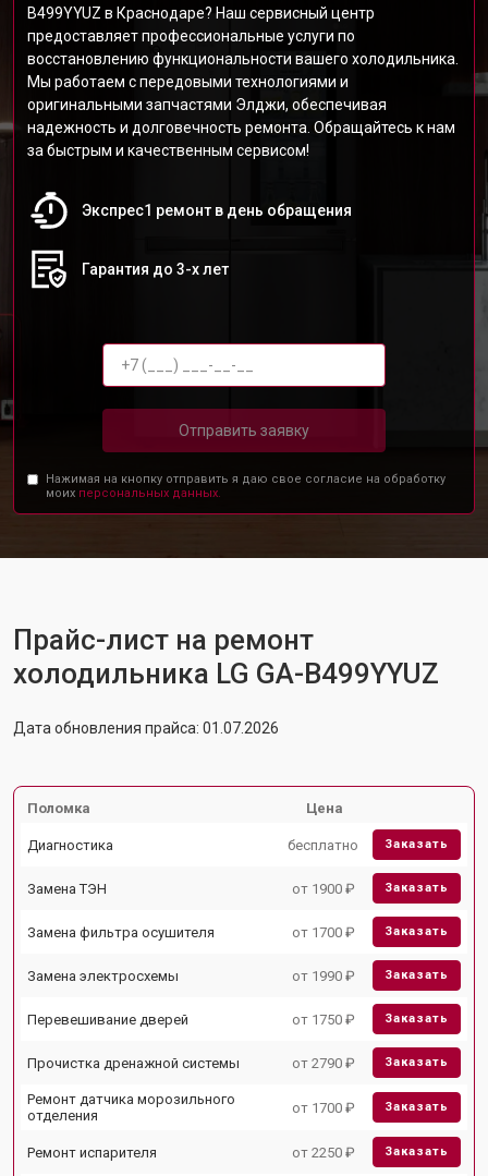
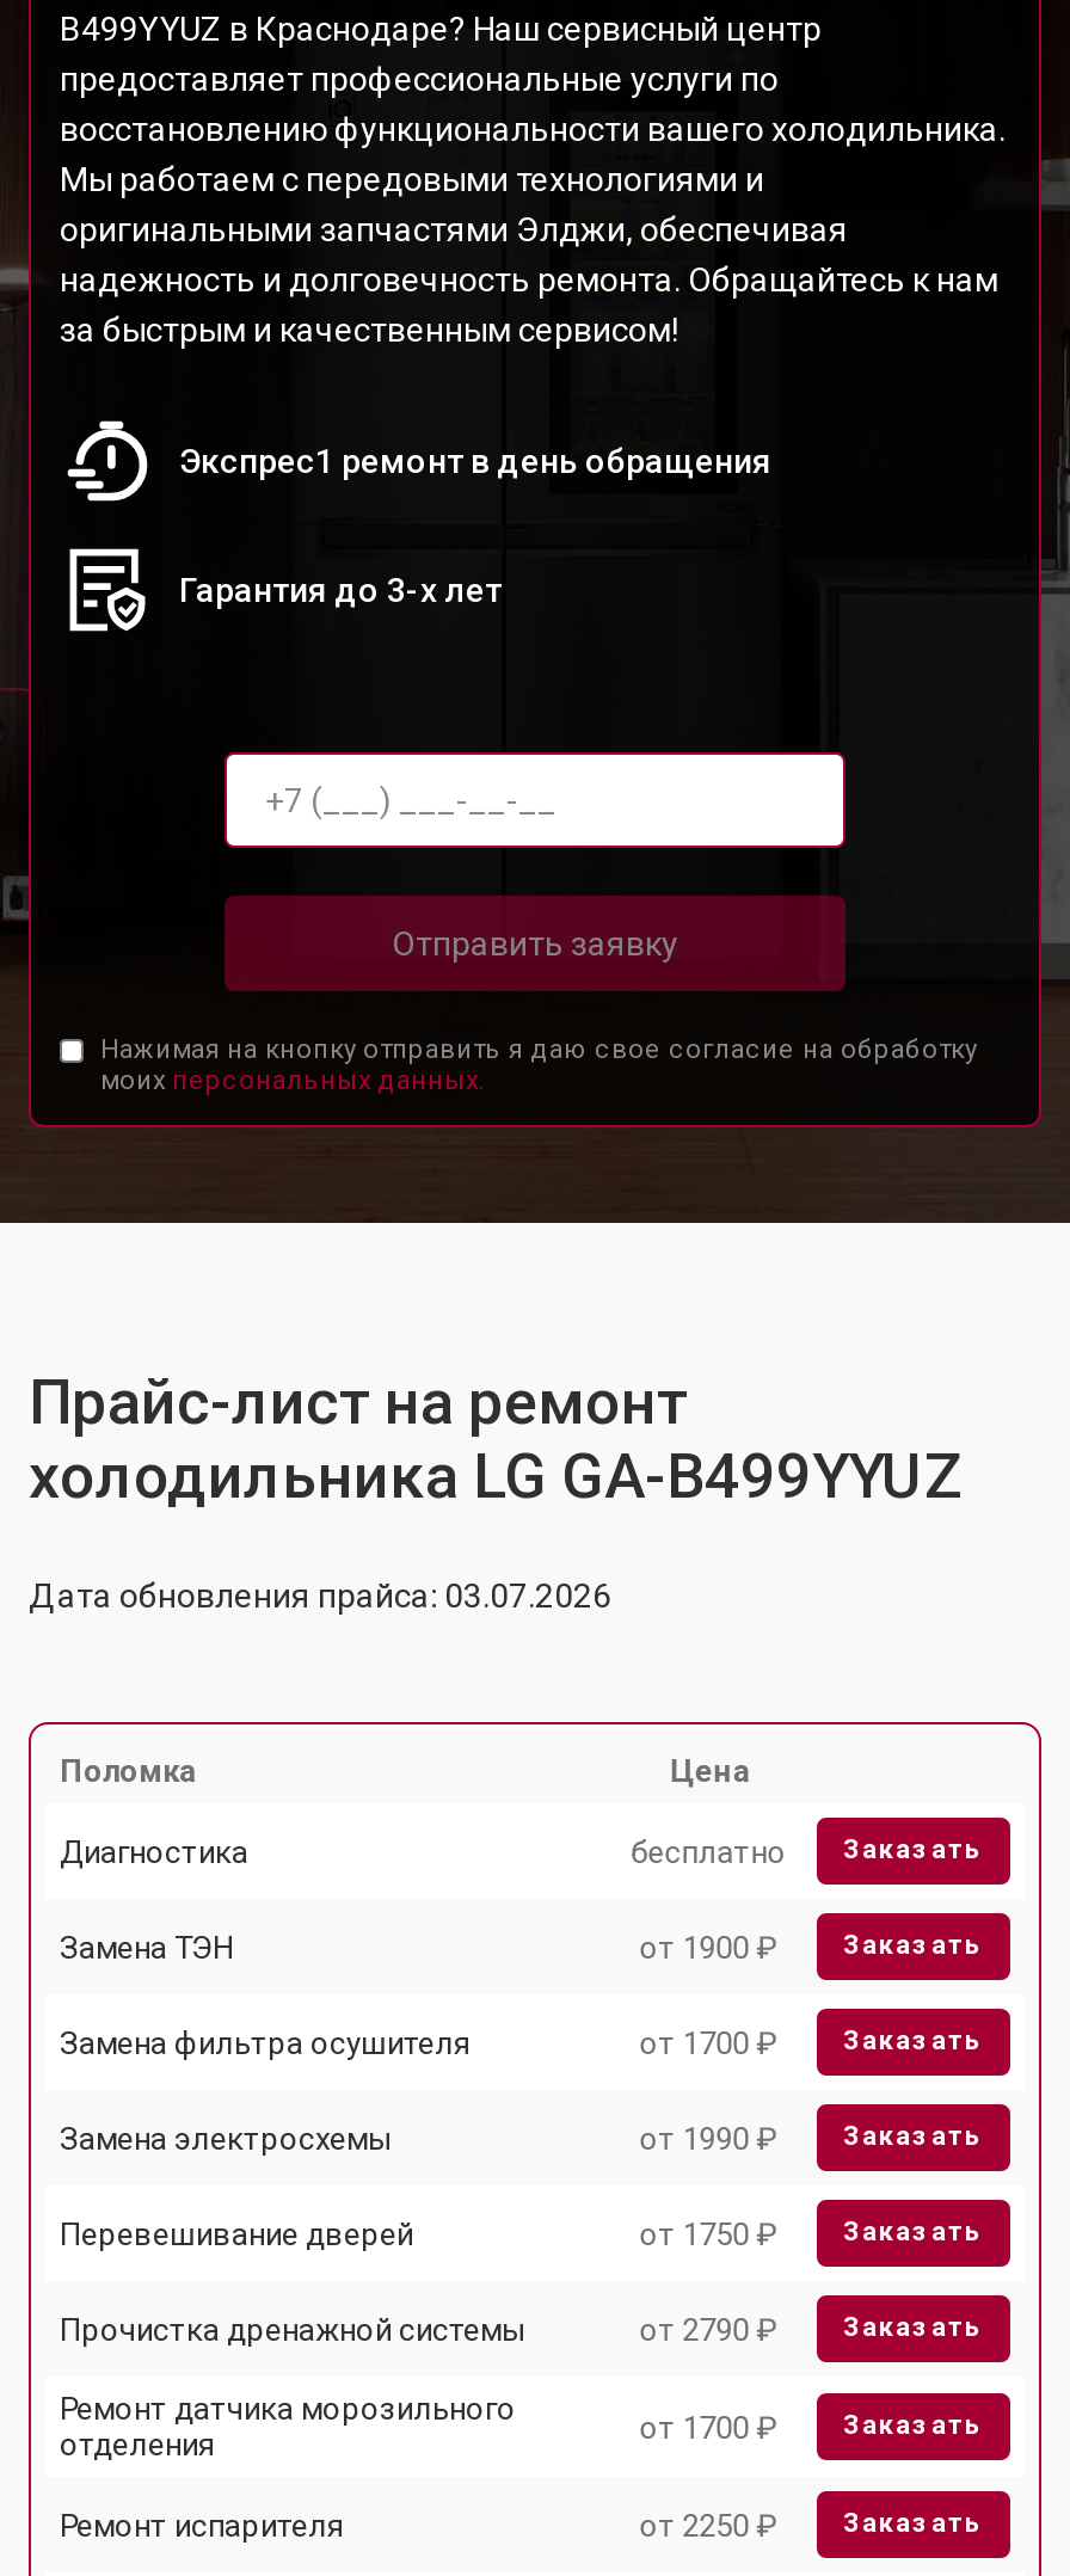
- Дата обновления прайса: 01.07.2026
+ Дата обновления прайса: 03.07.2026
